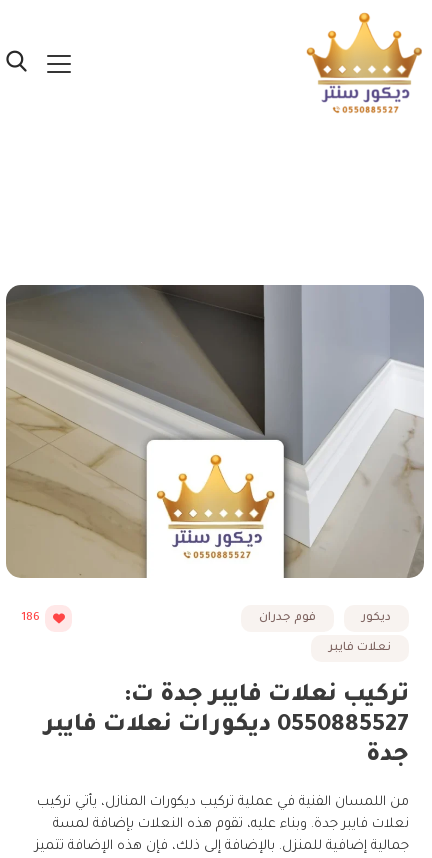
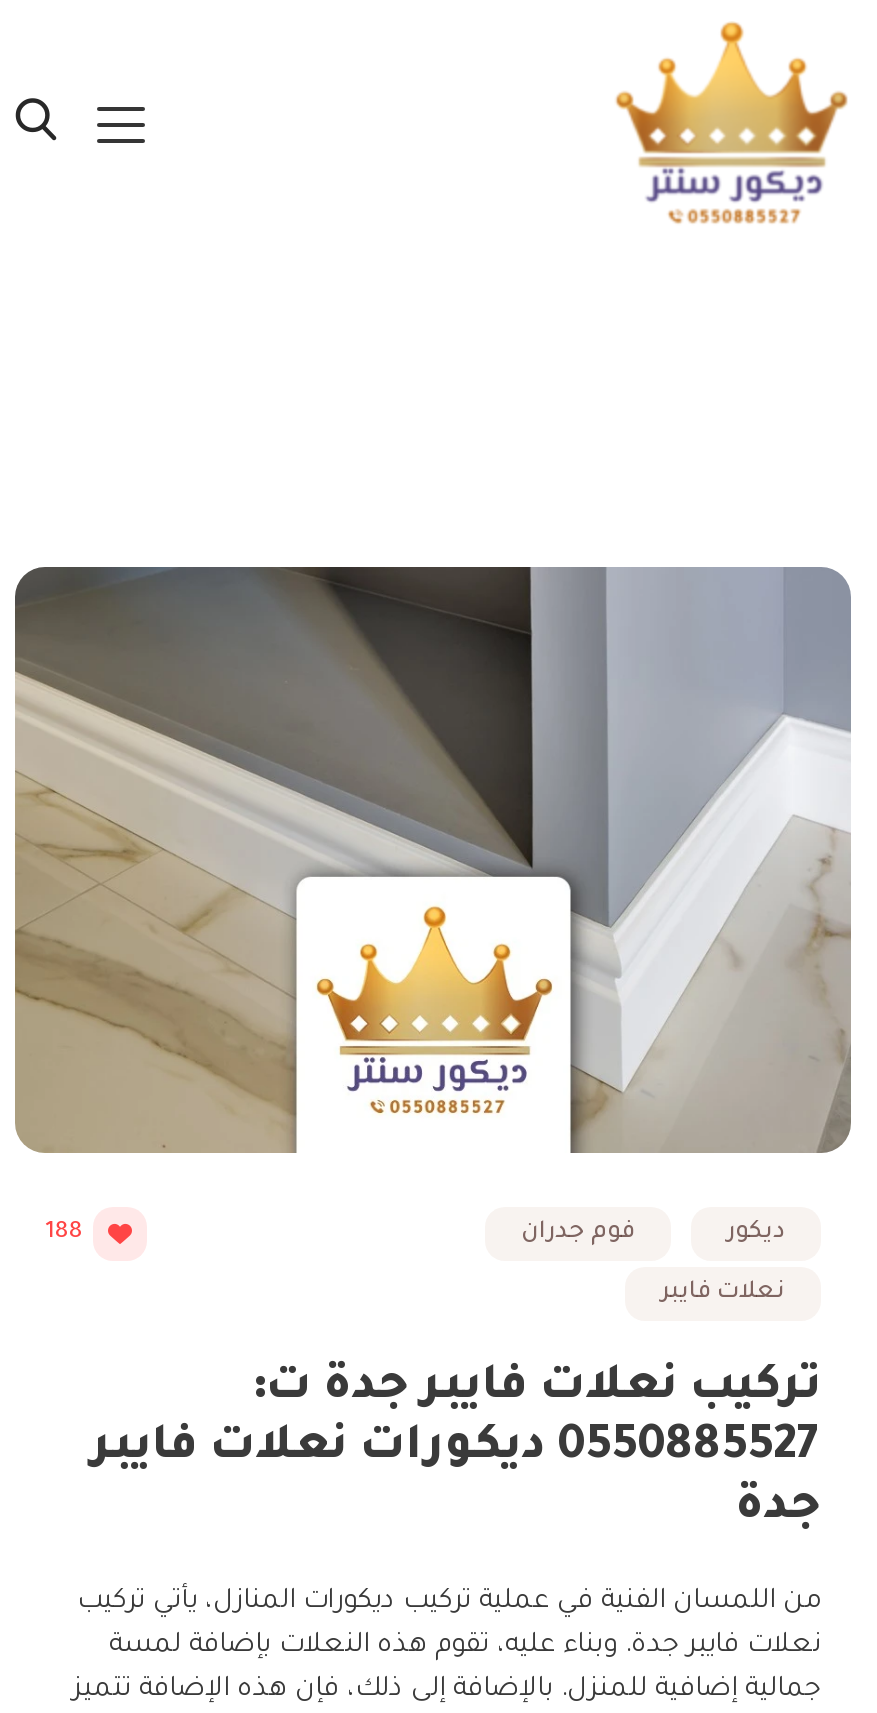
- 186
+ 188
